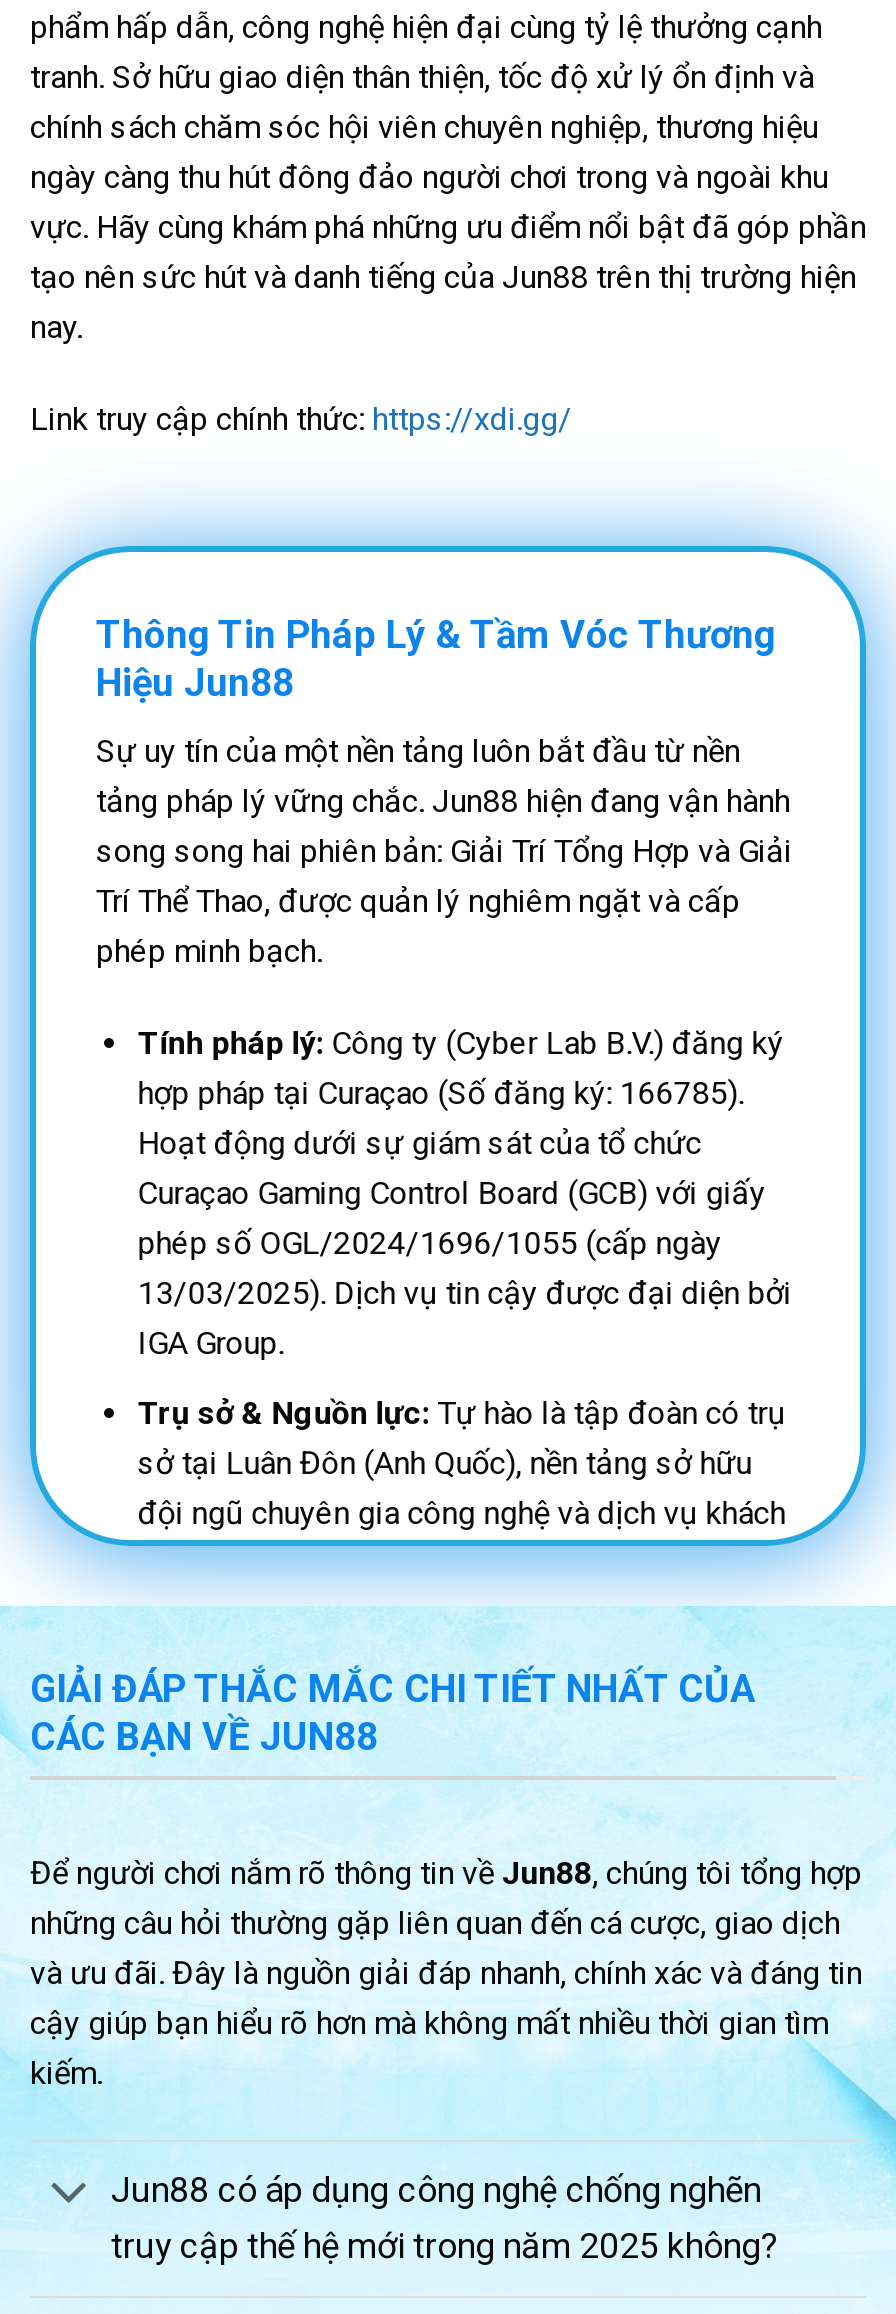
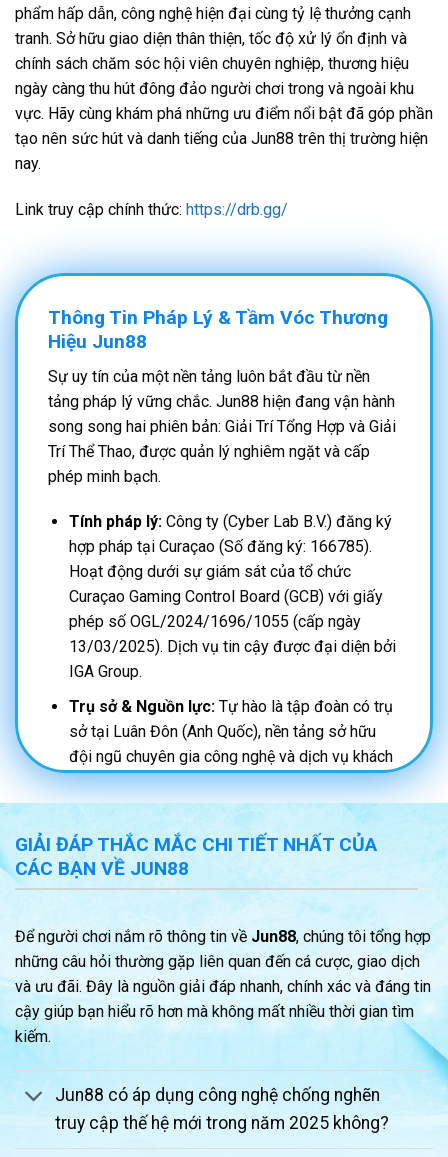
- Link truy cập chính thức: https://xdi.gg/
+ Link truy cập chính thức: https://drb.gg/
